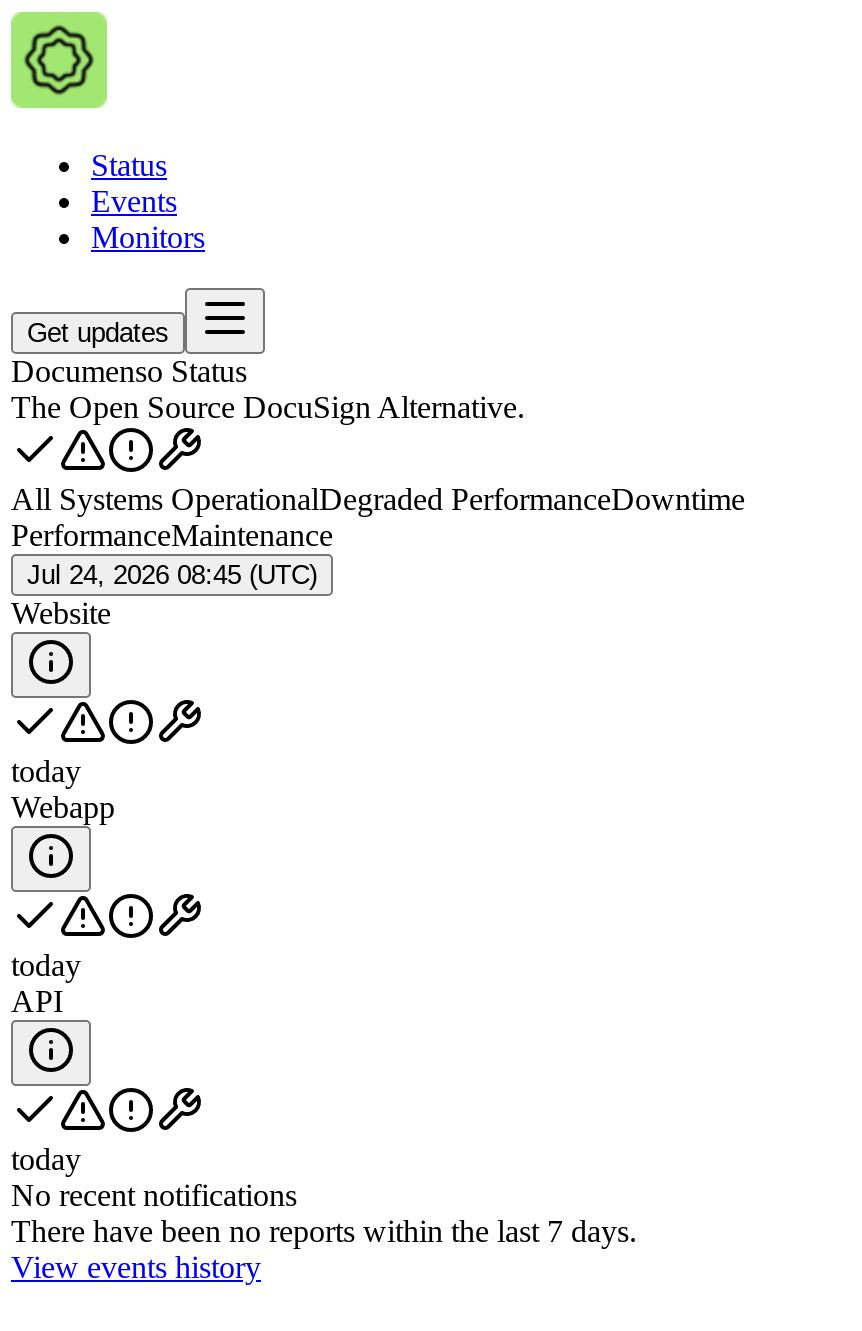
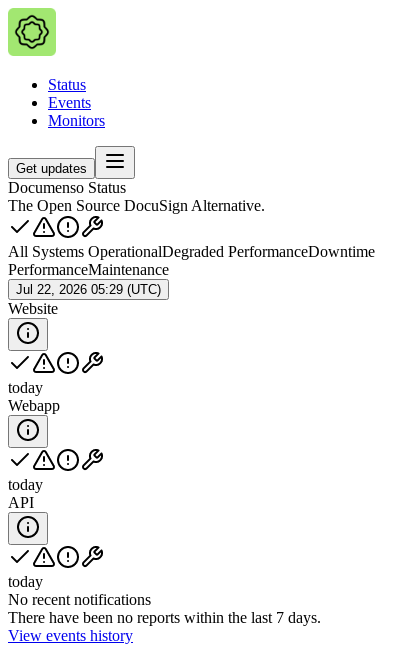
- Jul 24, 2026 08:45 (UTC)
+ Jul 22, 2026 05:29 (UTC)
